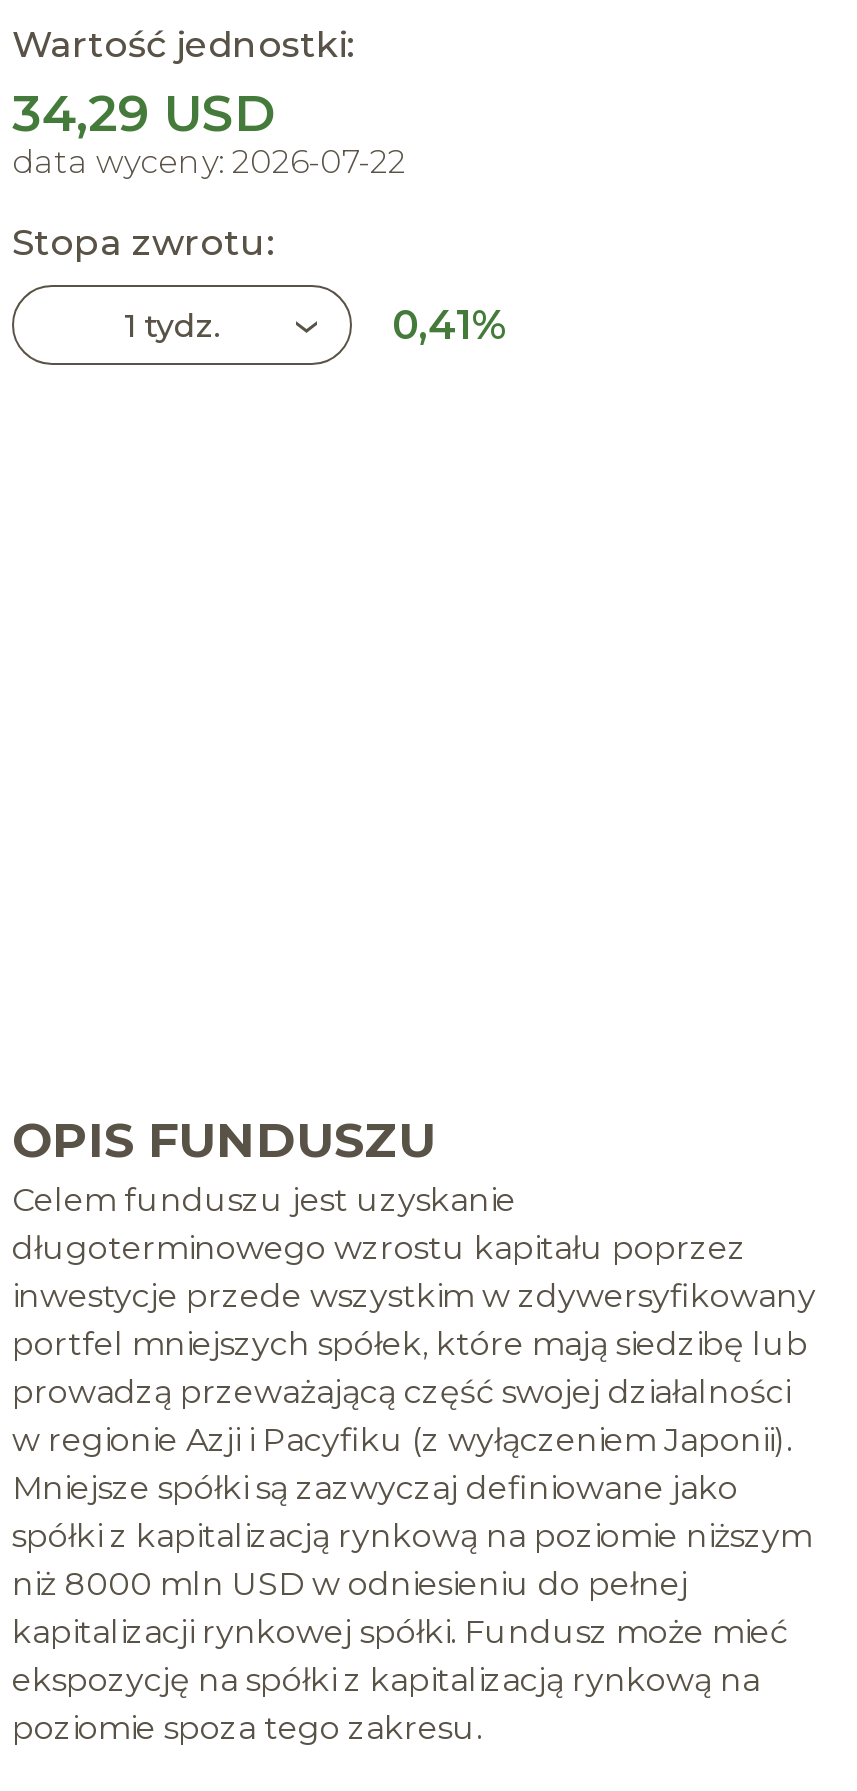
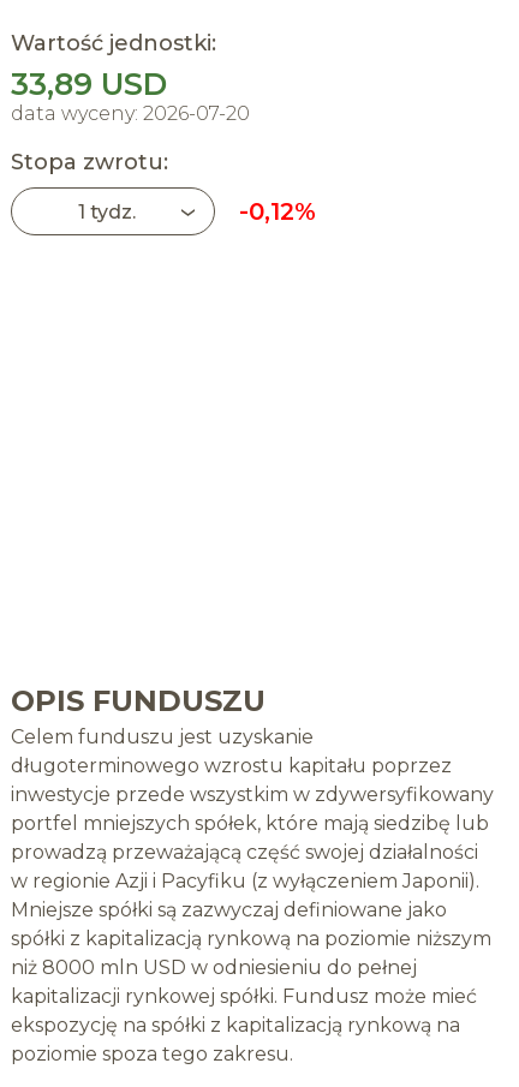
- 34,29 USD
+ 33,89 USD

- data wyceny: 2026-07-22
+ data wyceny: 2026-07-20

- 0,41%
+ -0,12%
